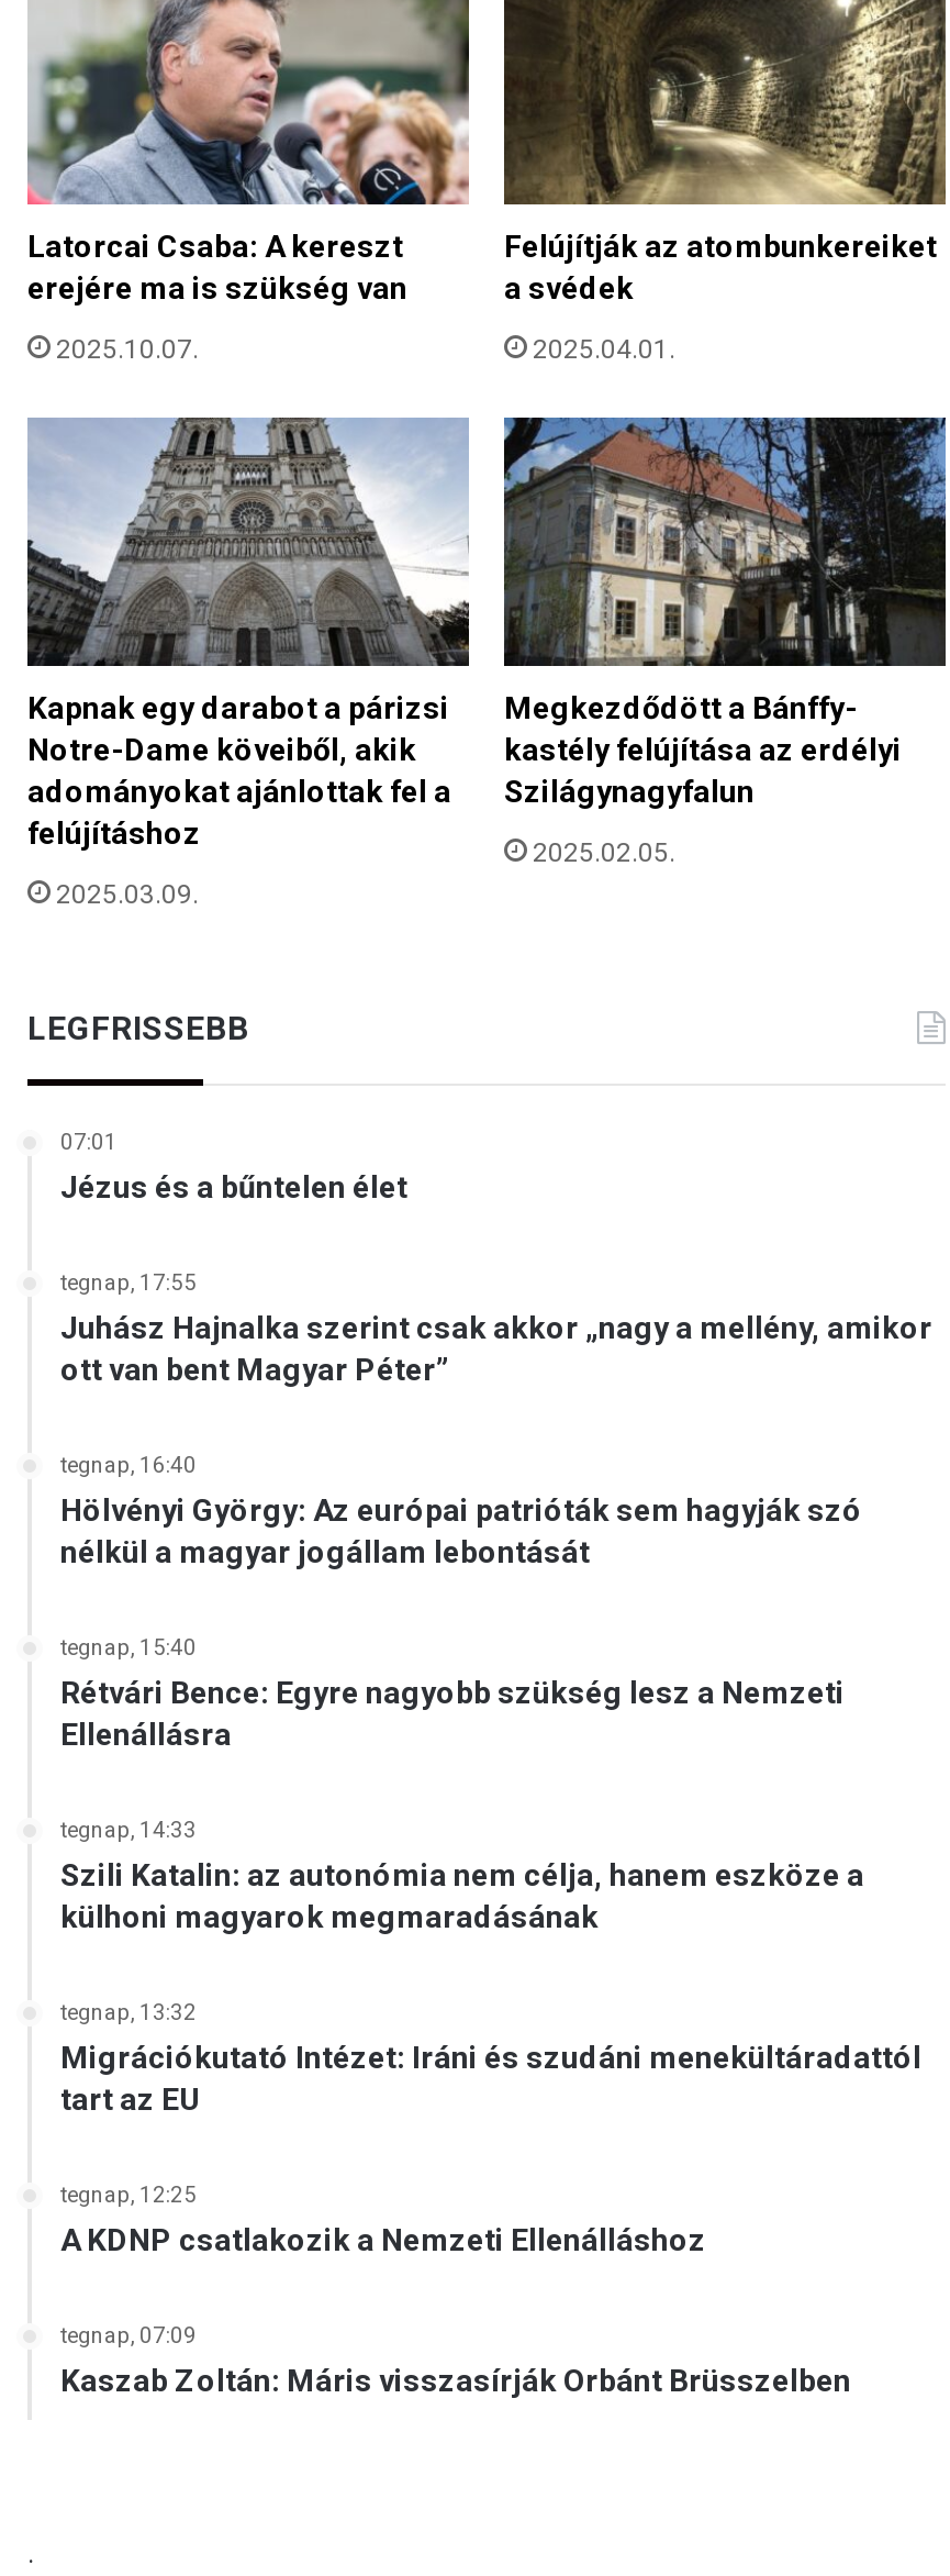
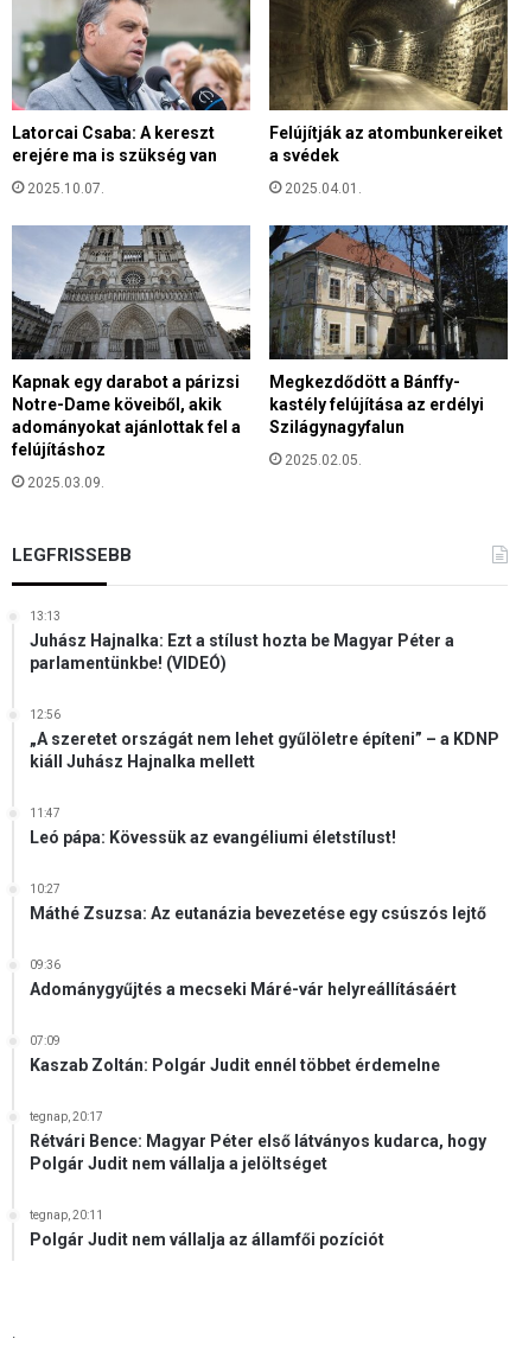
- 07:01
- Jézus és a bűntelen élet
+ 13:13
+ Juhász Hajnalka: Ezt a stílust hozta be Magyar Péter a
+ parlamentünkbe! (VIDEÓ)

- tegnap, 17:55
- Juhász Hajnalka szerint csak akkor „nagy a mellény, amikor
- ott van bent Magyar Péter”
+ 12:56
+ „A szeretet országát nem lehet gyűlöletre építeni” – a KDNP
+ kiáll Juhász Hajnalka mellett

- tegnap, 16:40
- Hölvényi György: Az európai patrióták sem hagyják szó
- nélkül a magyar jogállam lebontását
+ 11:47
+ Leó pápa: Kövessük az evangéliumi életstílust!

- tegnap, 15:40
- Rétvári Bence: Egyre nagyobb szükség lesz a Nemzeti
- Ellenállásra
+ 10:27
+ Máthé Zsuzsa: Az eutanázia bevezetése egy csúszós lejtő

- tegnap, 14:33
- Szili Katalin: az autonómia nem célja, hanem eszköze a
- külhoni magyarok megmaradásának
+ 09:36
+ Adománygyűjtés a mecseki Máré-vár helyreállításáért

- tegnap, 13:32
- Migrációkutató Intézet: Iráni és szudáni menekültáradattól
- tart az EU
+ 07:09
+ Kaszab Zoltán: Polgár Judit ennél többet érdemelne

- tegnap, 12:25
- A KDNP csatlakozik a Nemzeti Ellenálláshoz
+ tegnap, 20:17
+ Rétvári Bence: Magyar Péter első látványos kudarca, hogy
+ Polgár Judit nem vállalja a jelöltséget

- tegnap, 07:09
- Kaszab Zoltán: Máris visszasírják Orbánt Brüsszelben
+ tegnap, 20:11
+ Polgár Judit nem vállalja az államfői pozíciót
